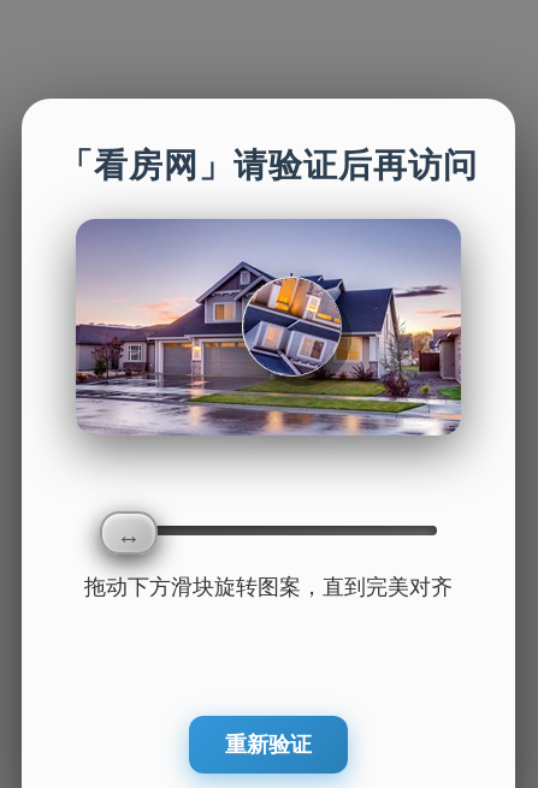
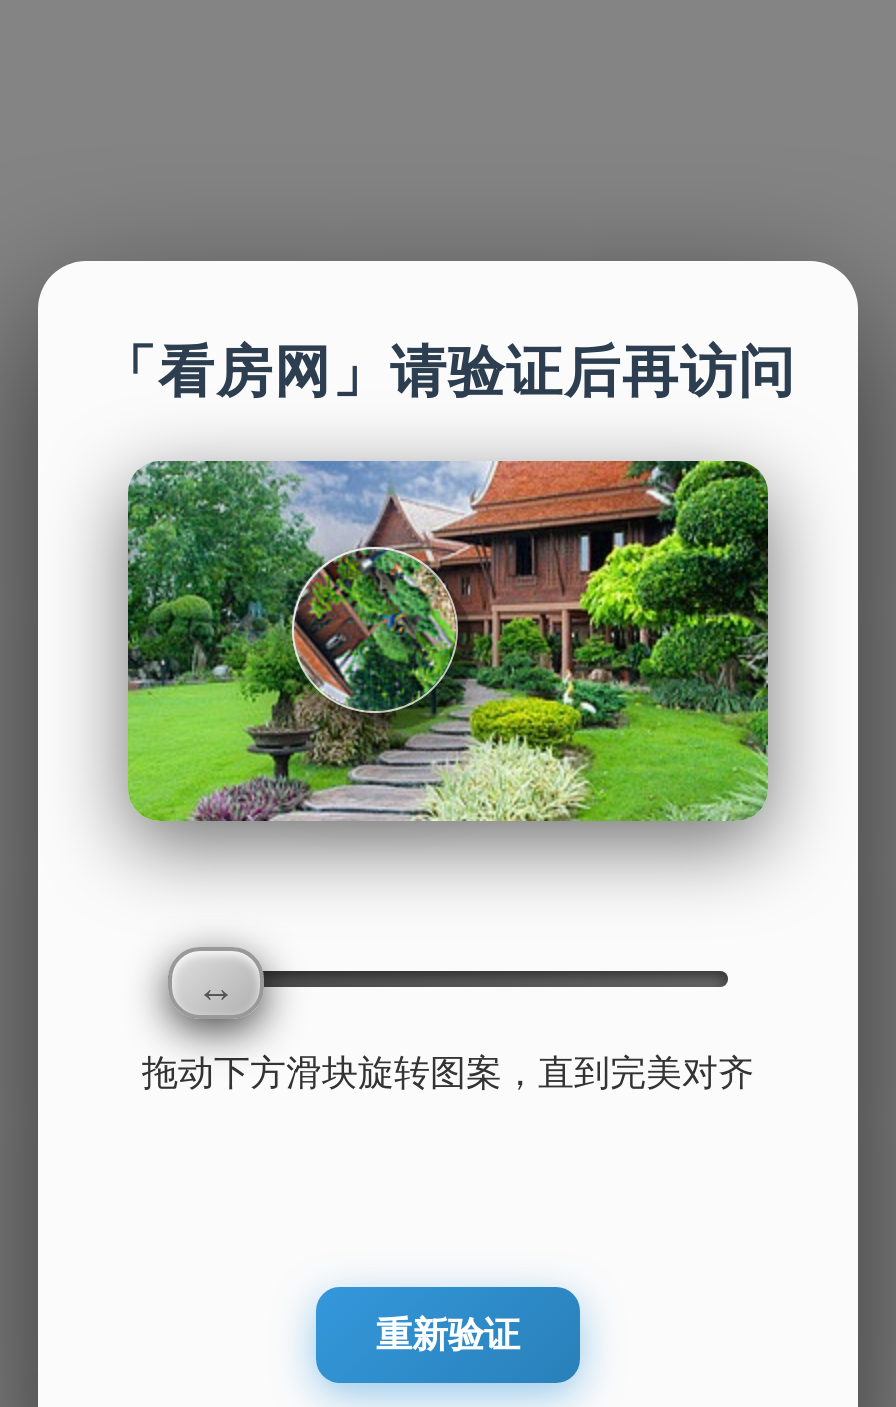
- [image]
+ [image]
